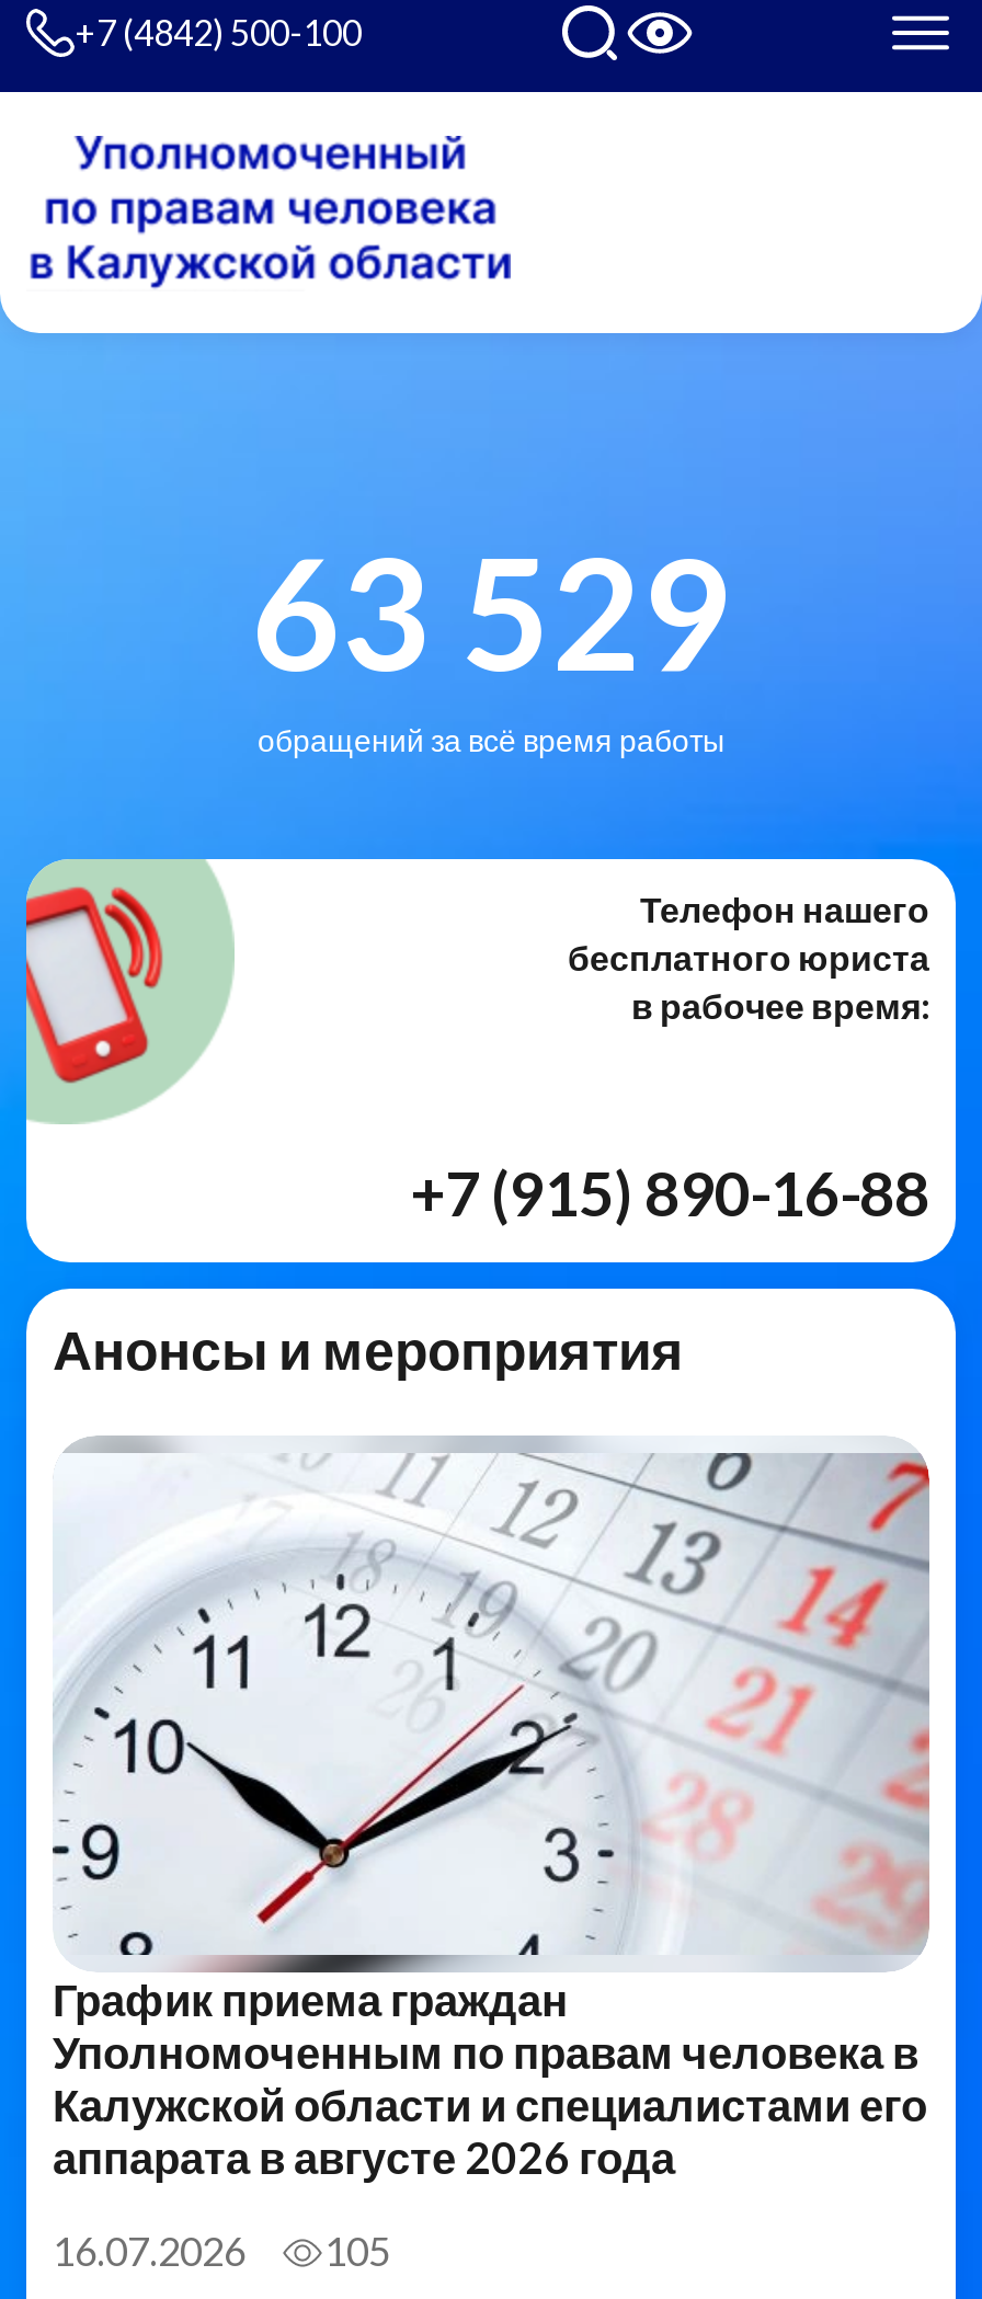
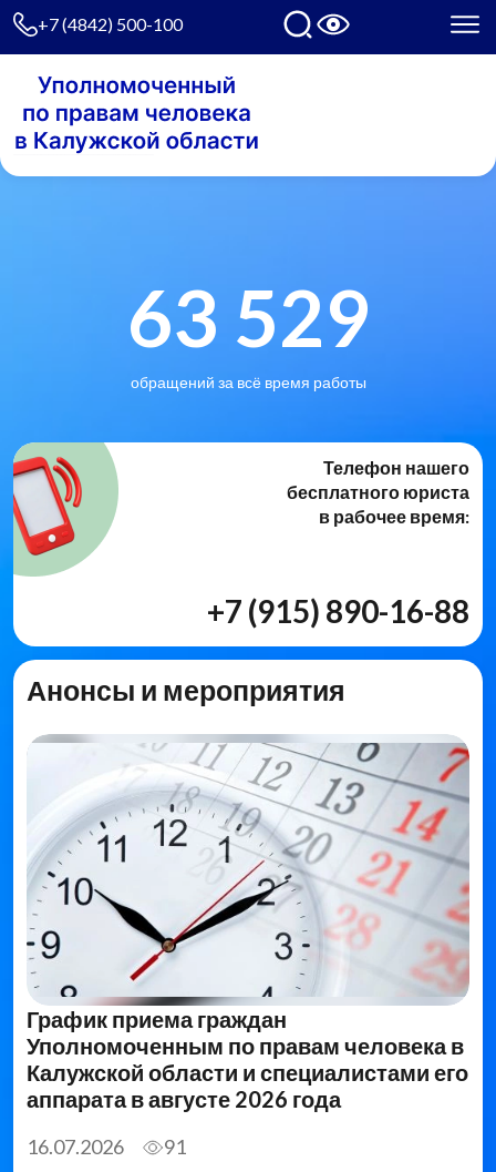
- 16.07.2026 105
+ 16.07.2026 91
